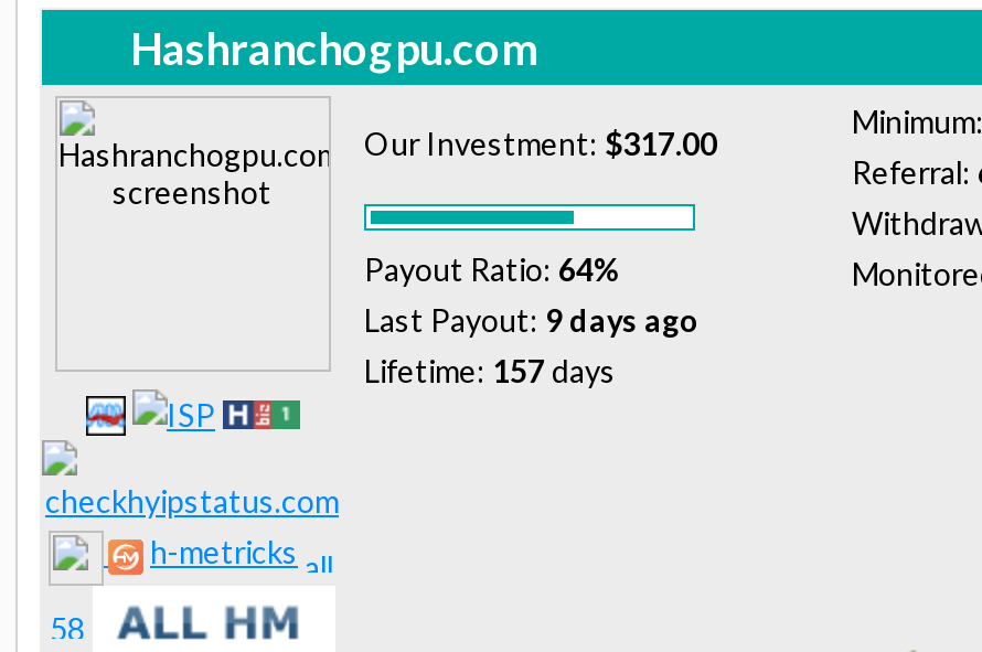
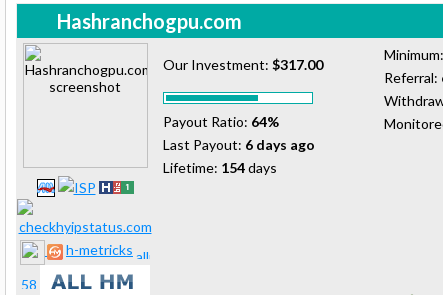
- Last Payout: 9 days ago
+ Last Payout: 6 days ago

- Lifetime: 157 days
+ Lifetime: 154 days
